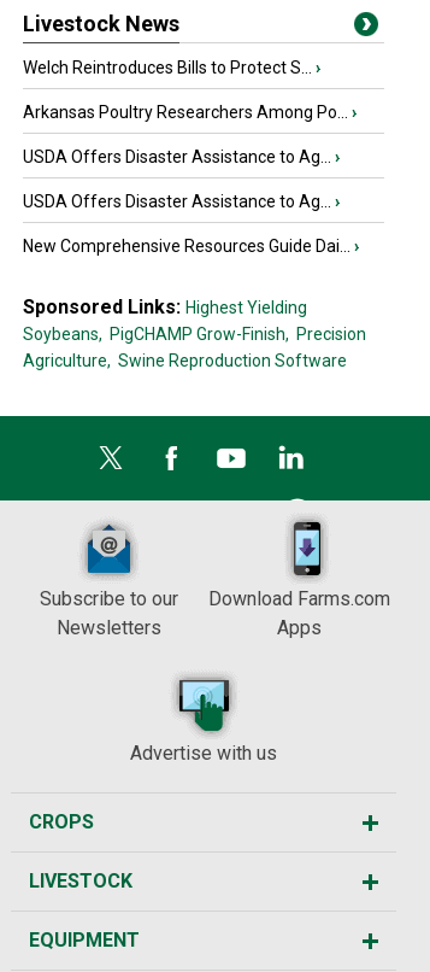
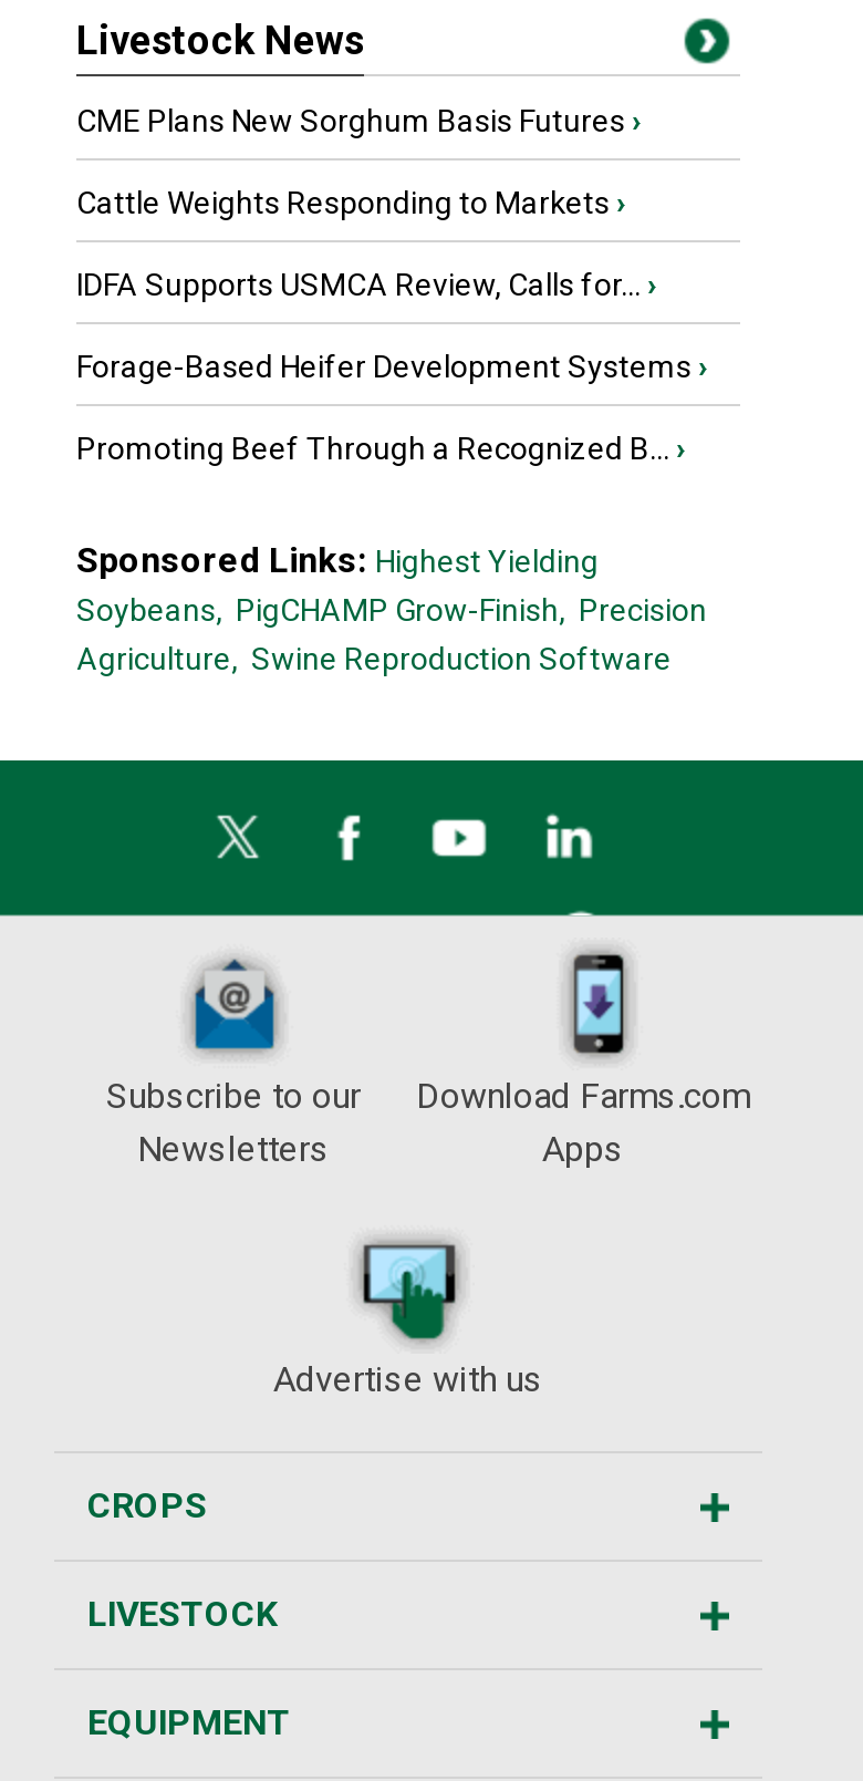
- Welch Reintroduces Bills to Protect S... ›
+ CME Plans New Sorghum Basis Futures ›

- Arkansas Poultry Researchers Among Po... ›
+ Cattle Weights Responding to Markets ›

- USDA Offers Disaster Assistance to Ag... ›
+ IDFA Supports USMCA Review, Calls for... ›

- USDA Offers Disaster Assistance to Ag... ›
+ Forage-Based Heifer Development Systems ›

- New Comprehensive Resources Guide Dai... ›
+ Promoting Beef Through a Recognized B... ›
